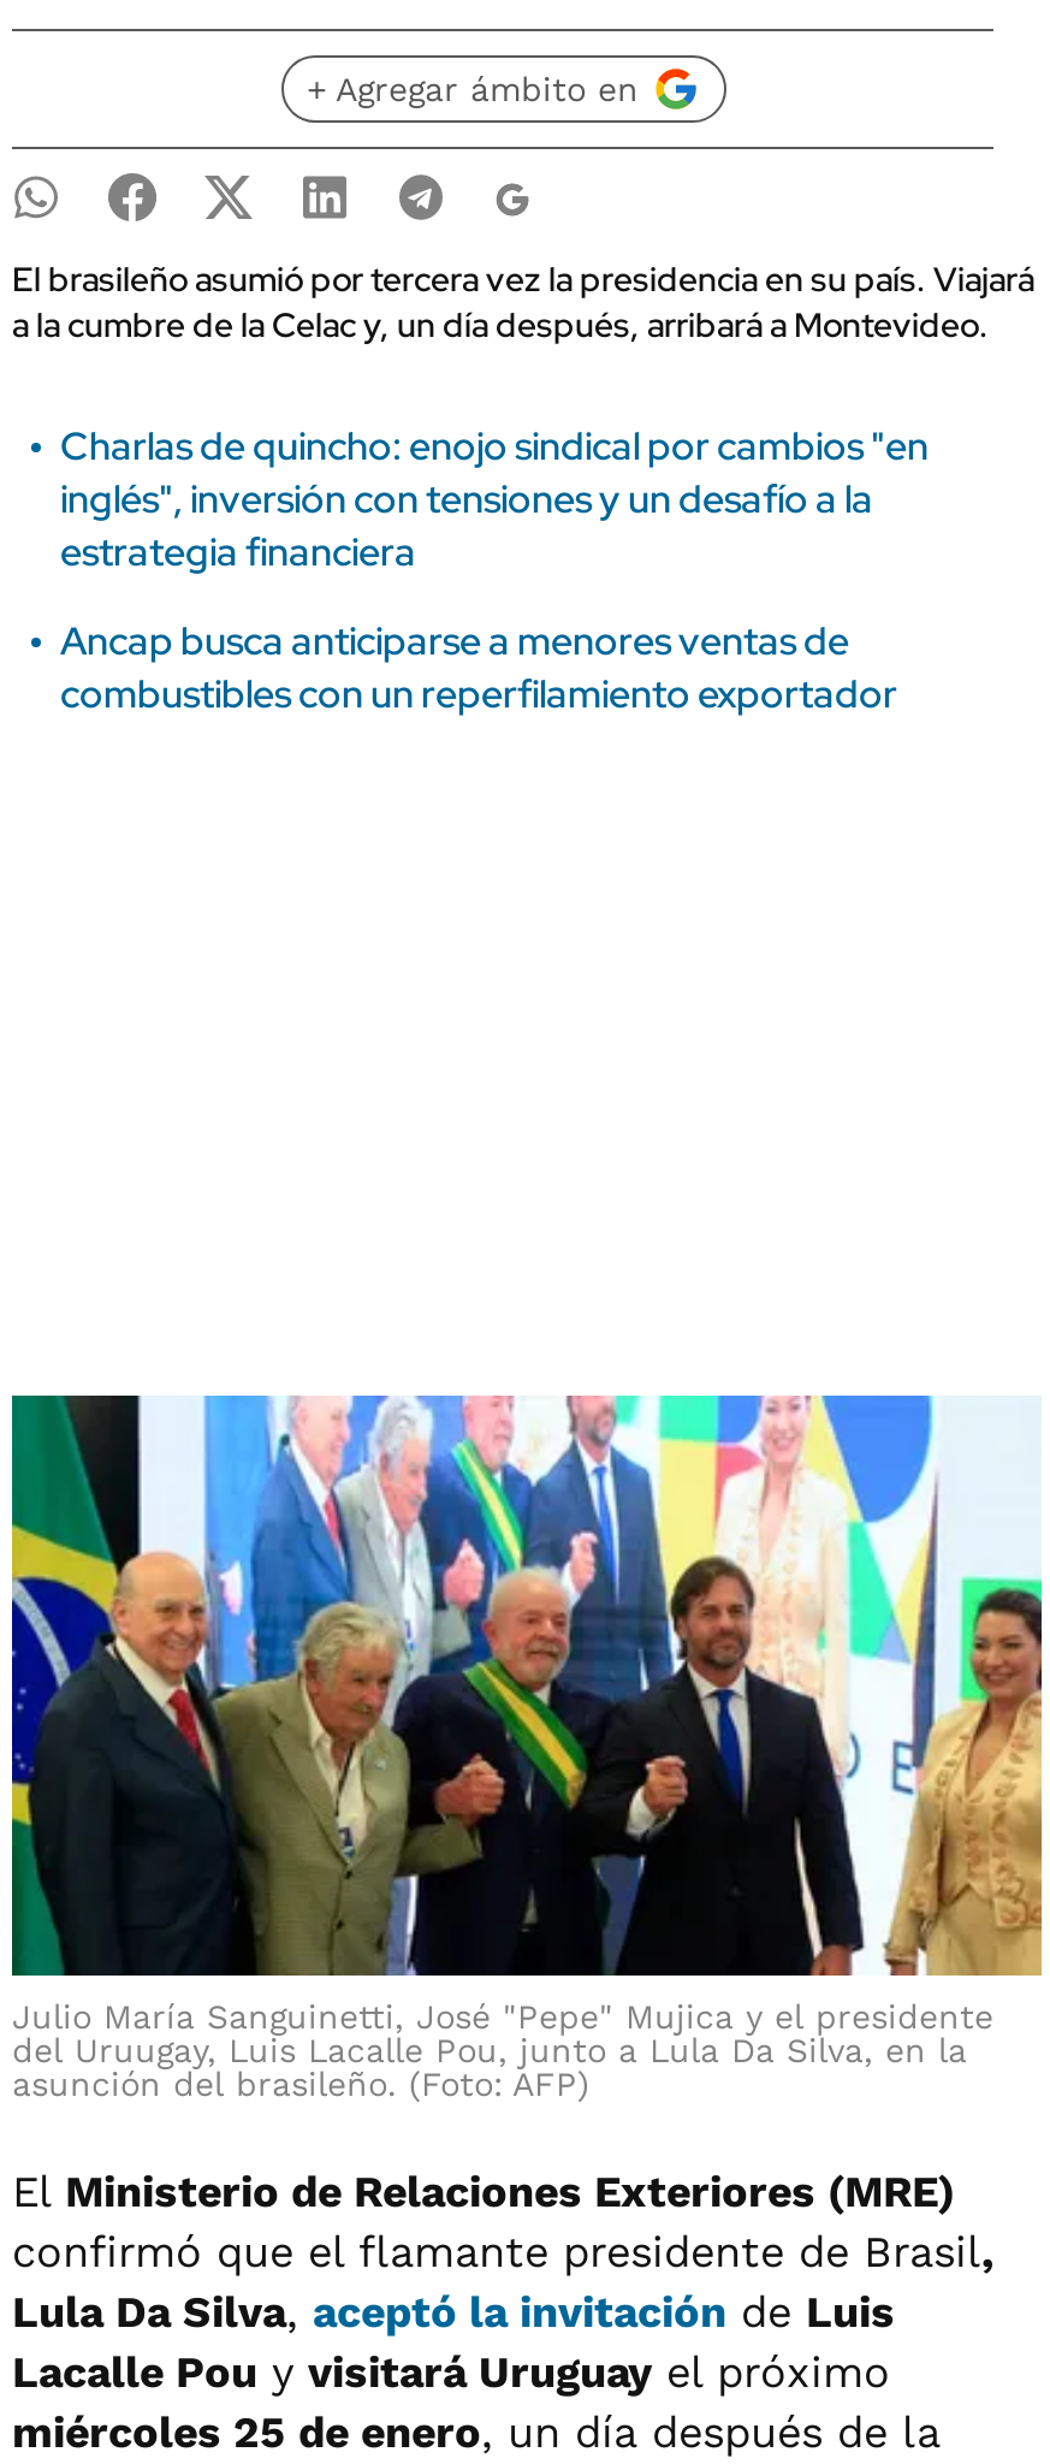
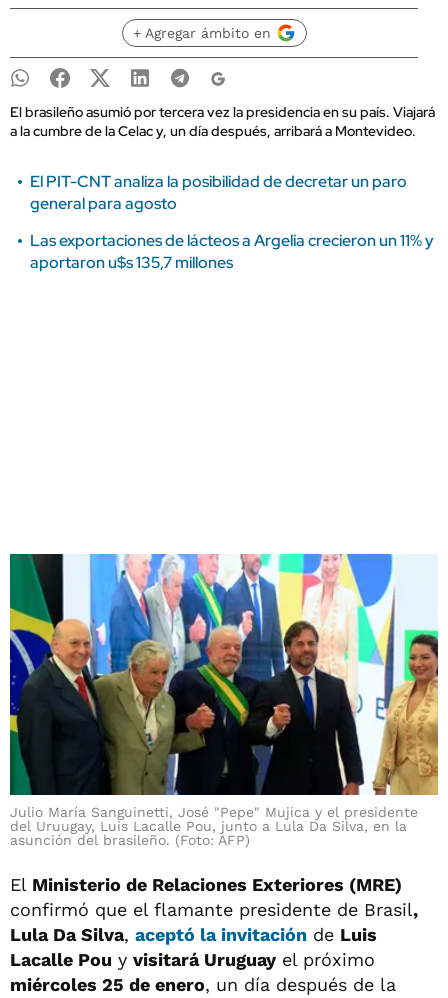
- Charlas de quincho: enojo sindical por cambios "en
- inglés", inversión con tensiones y un desafío a la
- estrategia financiera
+ El PIT-CNT analiza la posibilidad de decretar un paro
+ general para agosto

- Ancap busca anticiparse a menores ventas de
- combustibles con un reperfilamiento exportador
+ Las exportaciones de lácteos a Argelia crecieron un 11% y
+ aportaron u$s 135,7 millones
